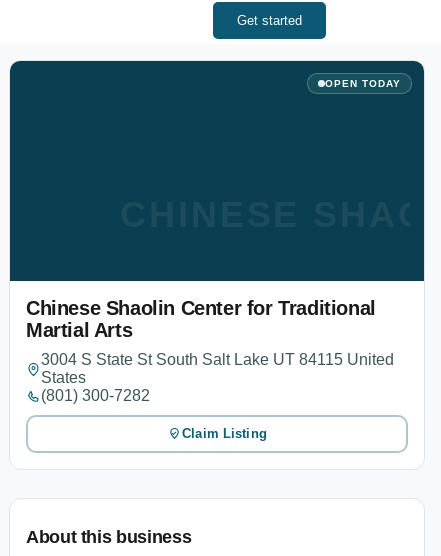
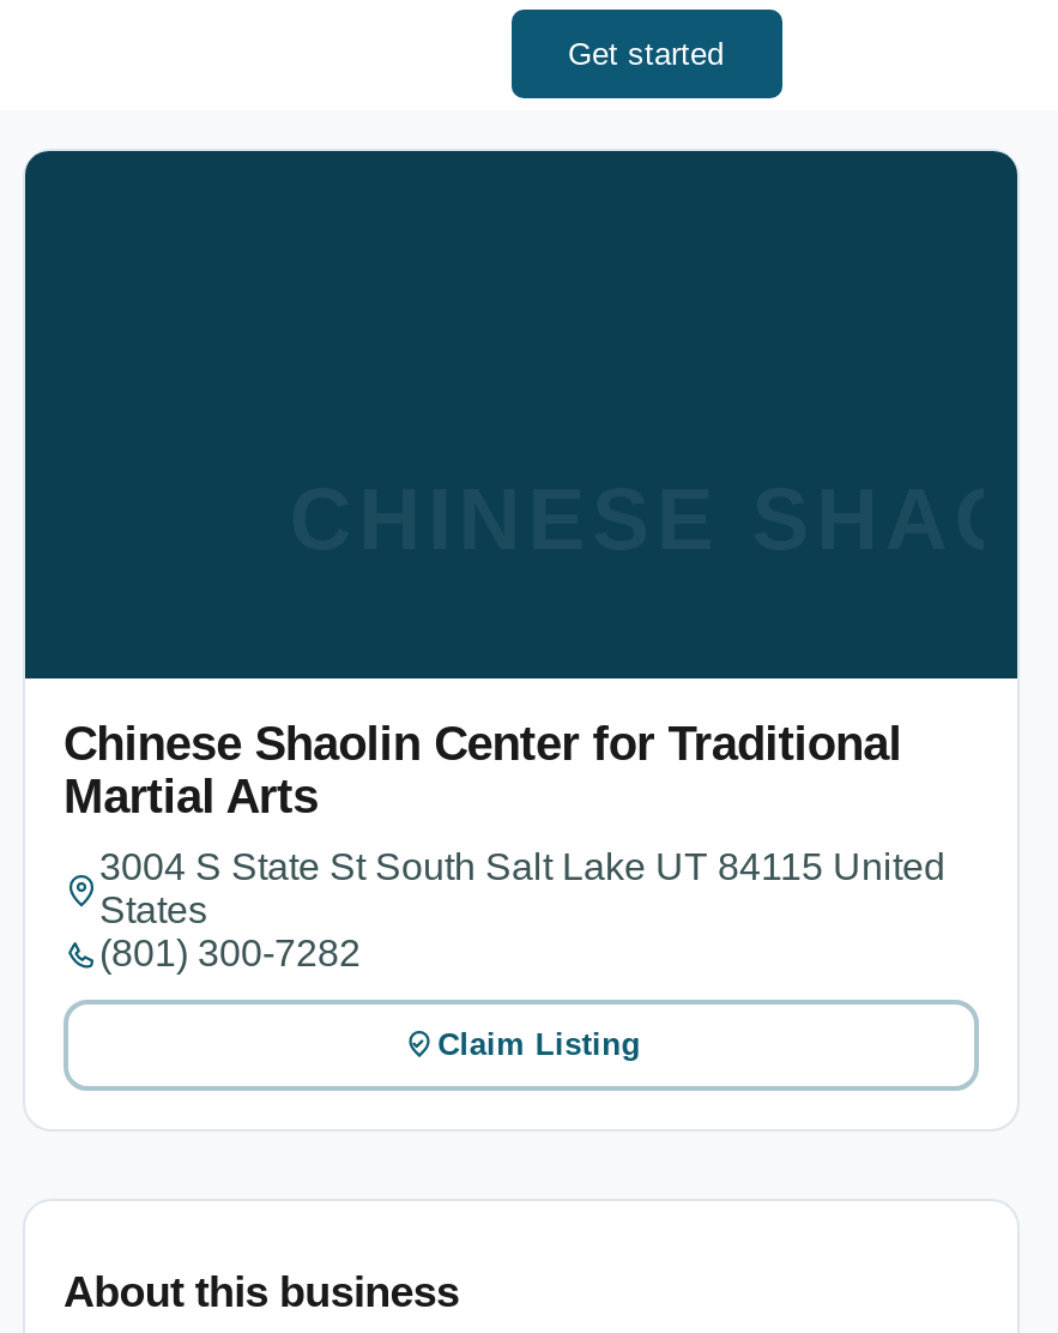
- OPEN TODAY
